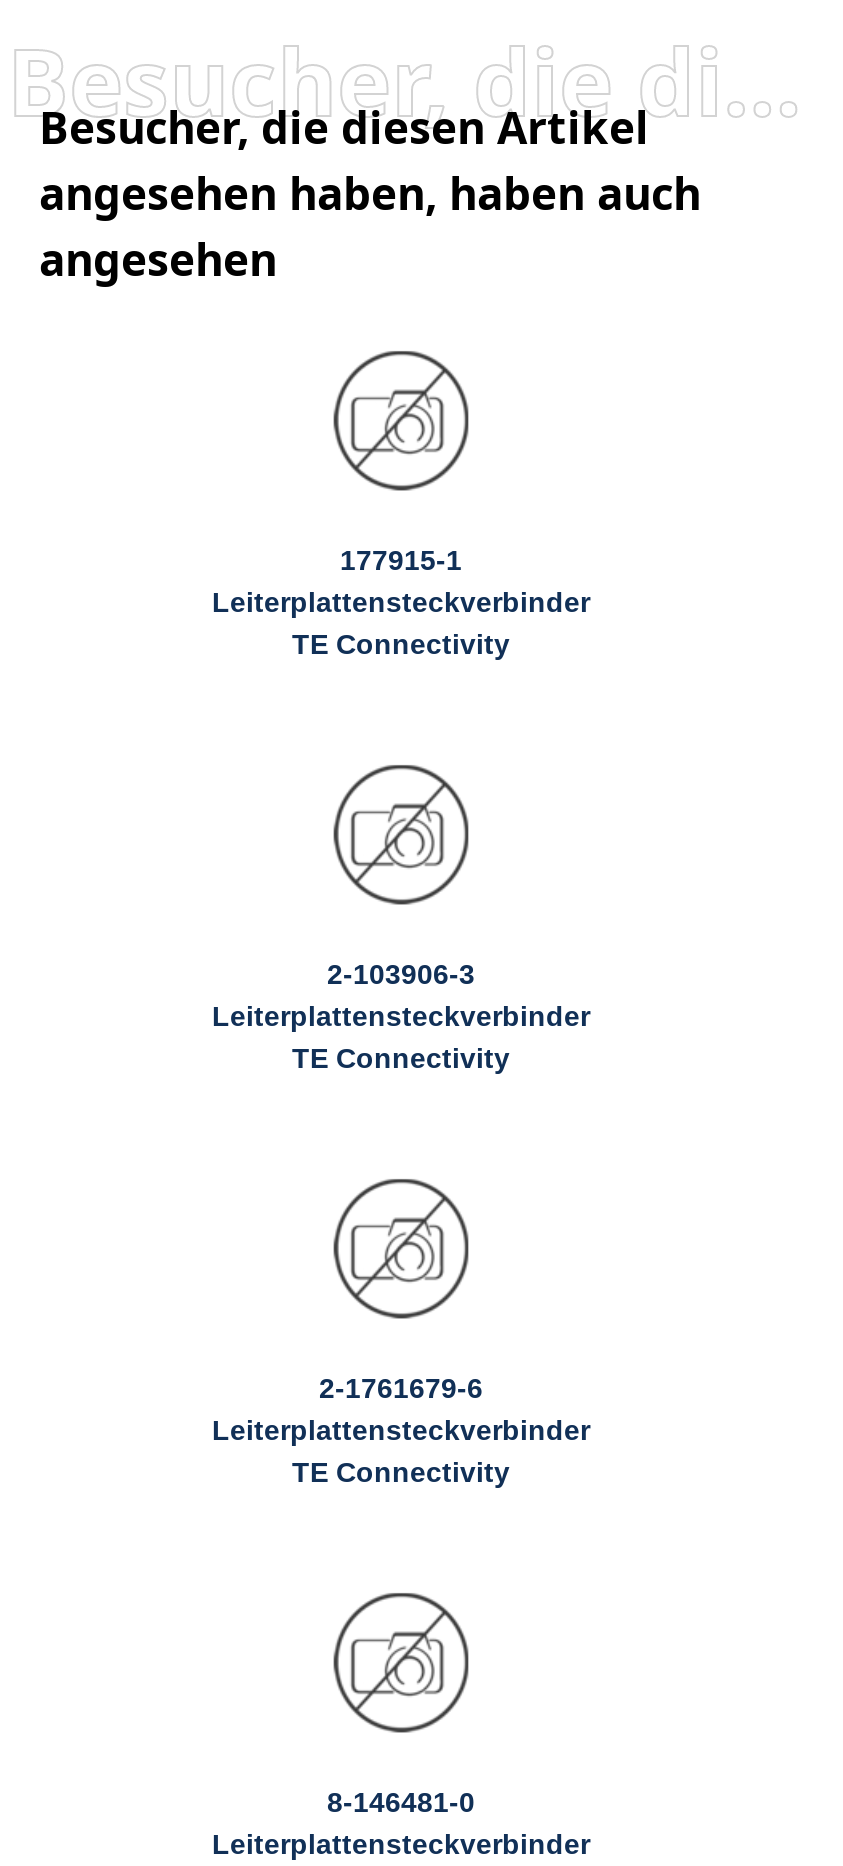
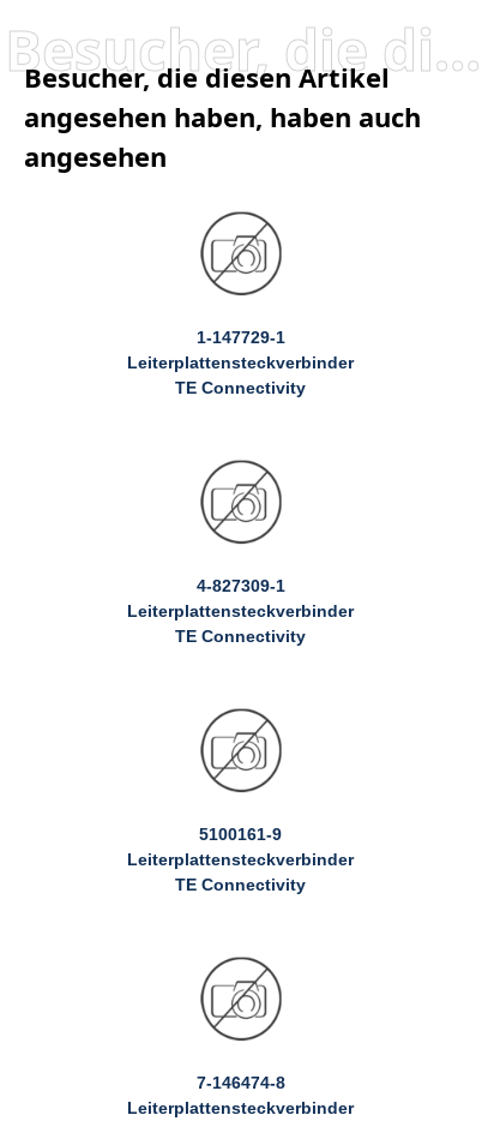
- 177915-1
+ 1-147729-1

- 2-103906-3
+ 4-827309-1

- 2-1761679-6
+ 5100161-9

- 8-146481-0
+ 7-146474-8
